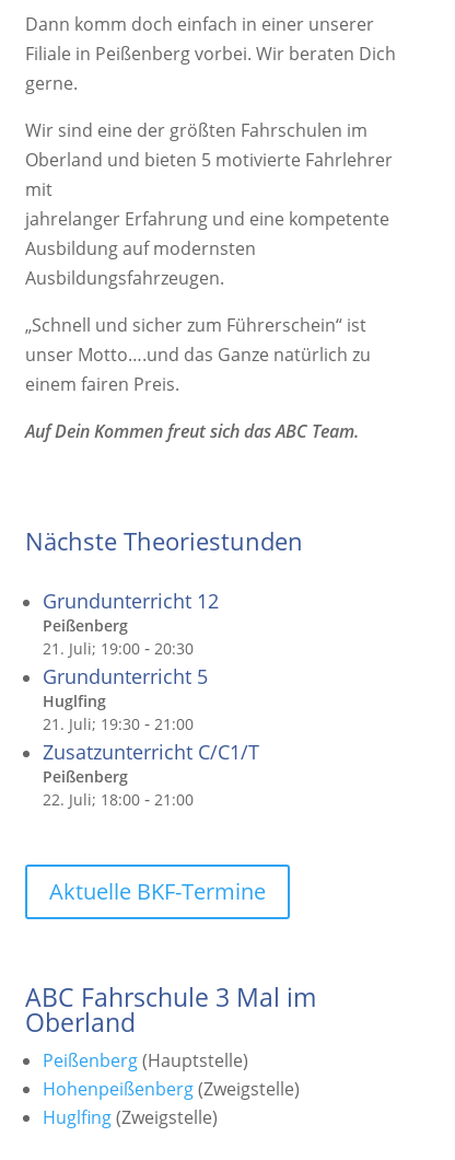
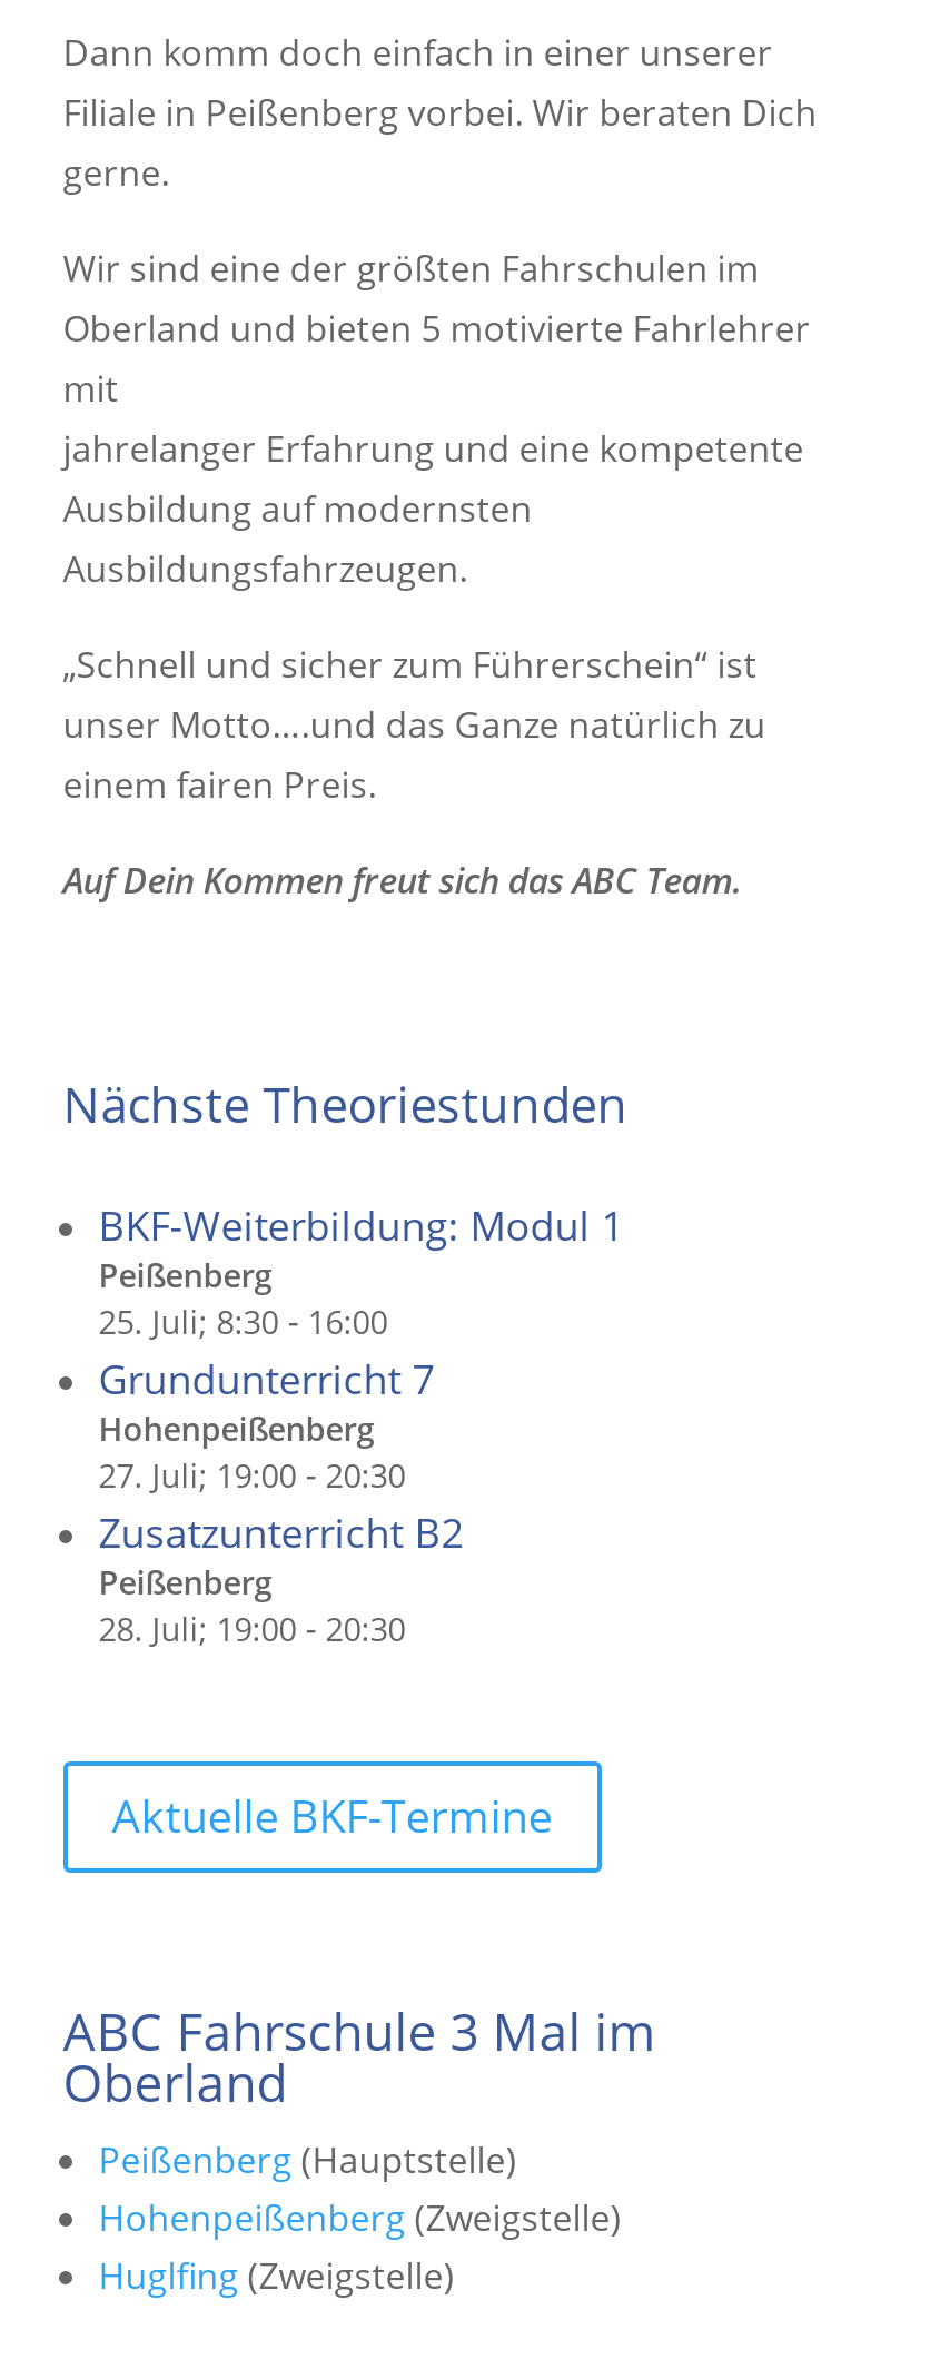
- Grundunterricht 12
+ BKF-Weiterbildung: Modul 1

- 21. Juli; 19:00 - 20:30
- Grundunterricht 5
- Huglfing
- 21. Juli; 19:30 - 21:00
- Zusatzunterricht C/C1/T
+ 25. Juli; 8:30 - 16:00
+ Grundunterricht 7
+ Hohenpeißenberg
+ 27. Juli; 19:00 - 20:30
+ Zusatzunterricht B2

- 22. Juli; 18:00 - 21:00
+ 28. Juli; 19:00 - 20:30
